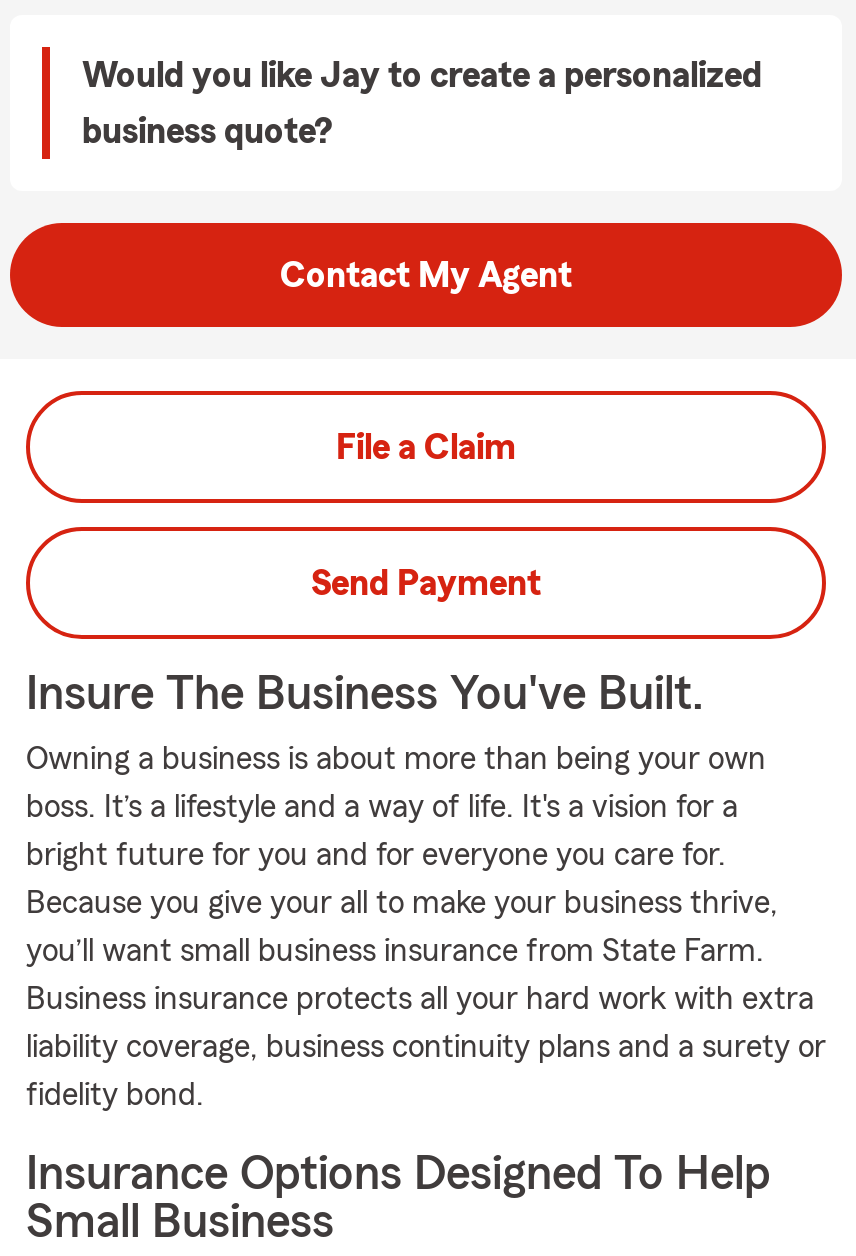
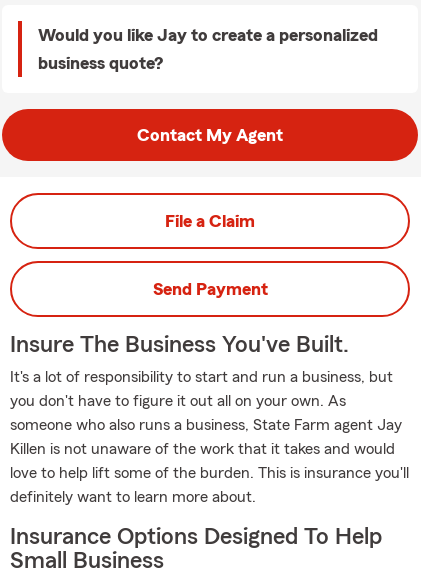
- Owning a business is about more than being your own
- boss. It’s a lifestyle and a way of life. It's a vision for a
- bright future for you and for everyone you care for.
- Because you give your all to make your business thrive,
- you’ll want small business insurance from State Farm.
- Business insurance protects all your hard work with extra
- liability coverage, business continuity plans and a surety or
- fidelity bond.
+ It's a lot of responsibility to start and run a business, but
+ you don't have to figure it out all on your own. As
+ someone who also runs a business, State Farm agent Jay
+ Killen is not unaware of the work that it takes and would
+ love to help lift some of the burden. This is insurance you'll
+ definitely want to learn more about.
